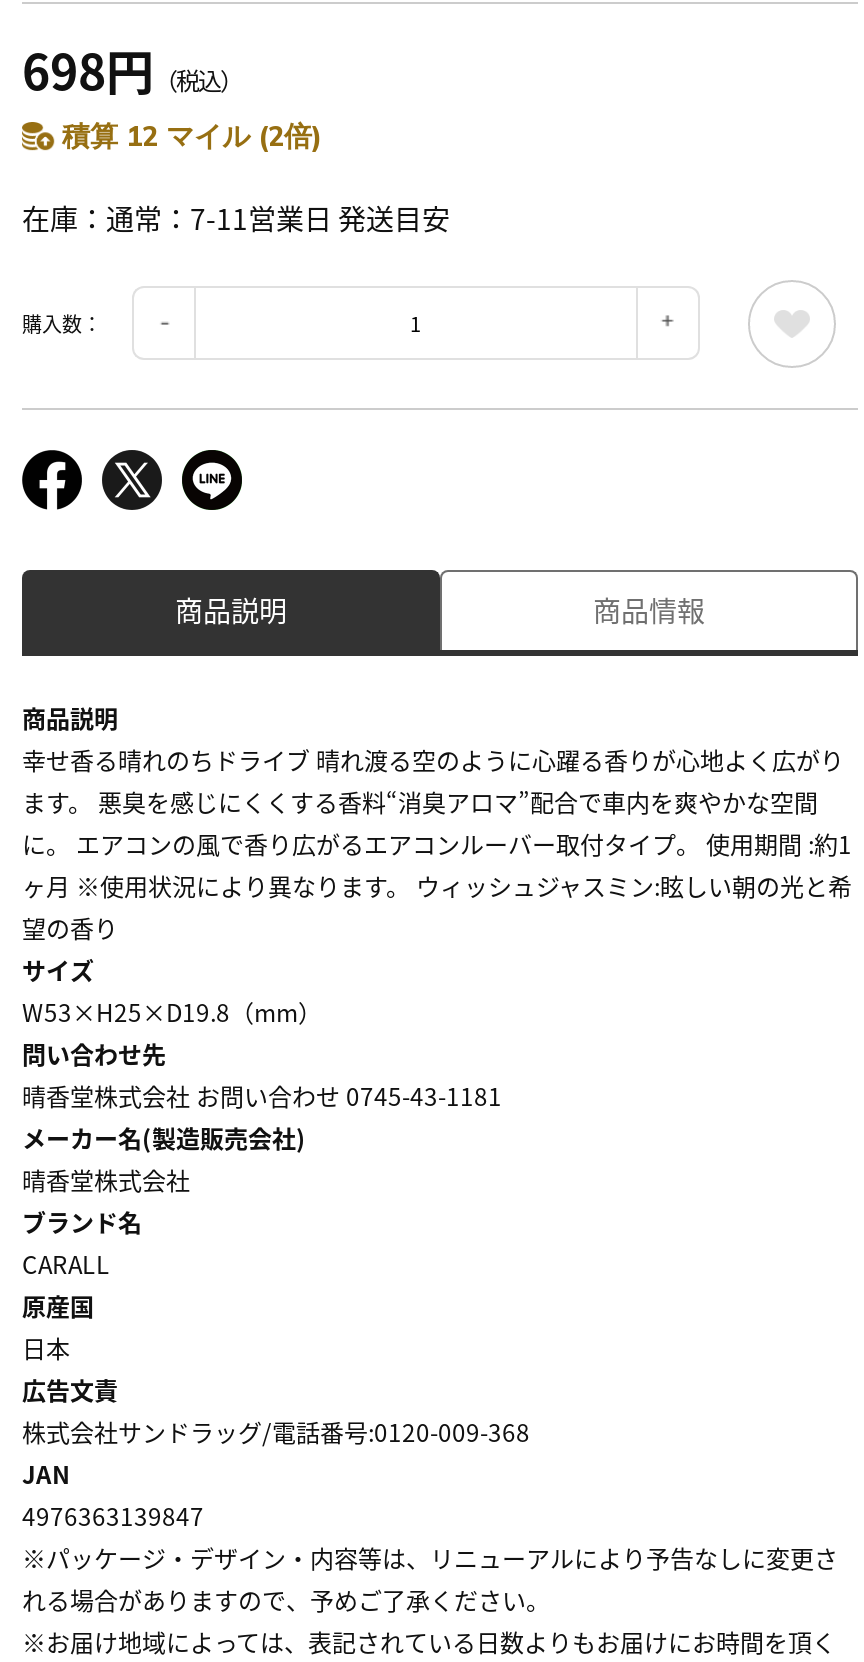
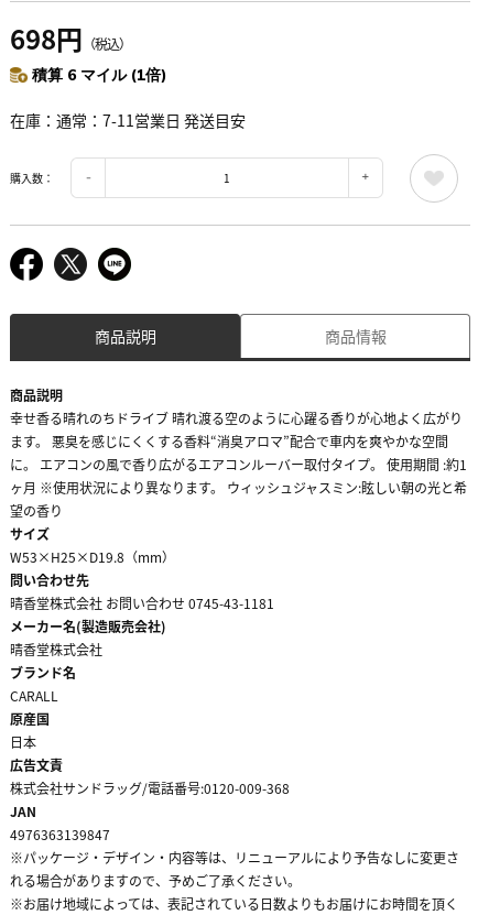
- 積算 12 マイル (2倍)
+ 積算 6 マイル (1倍)
